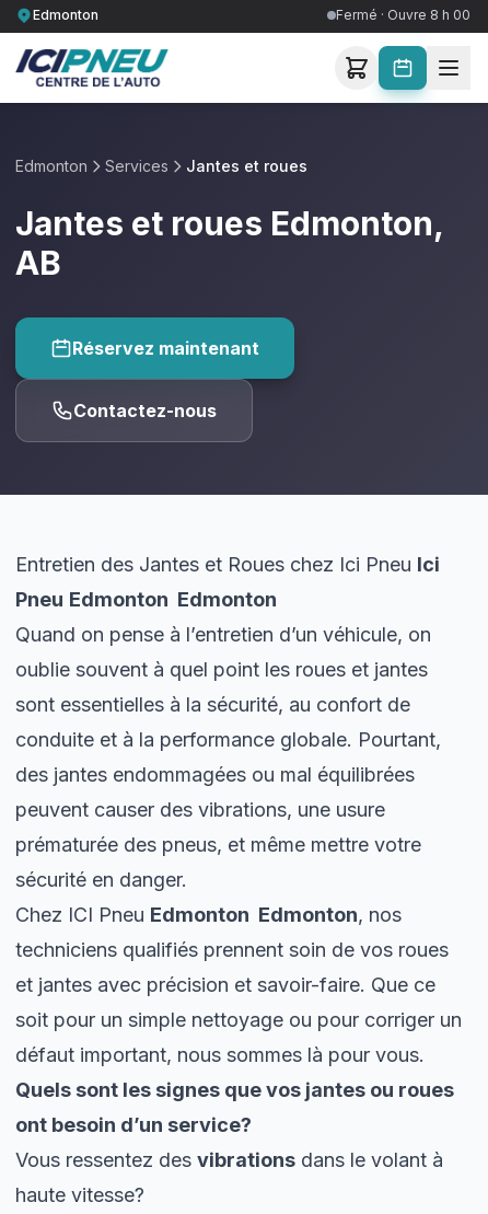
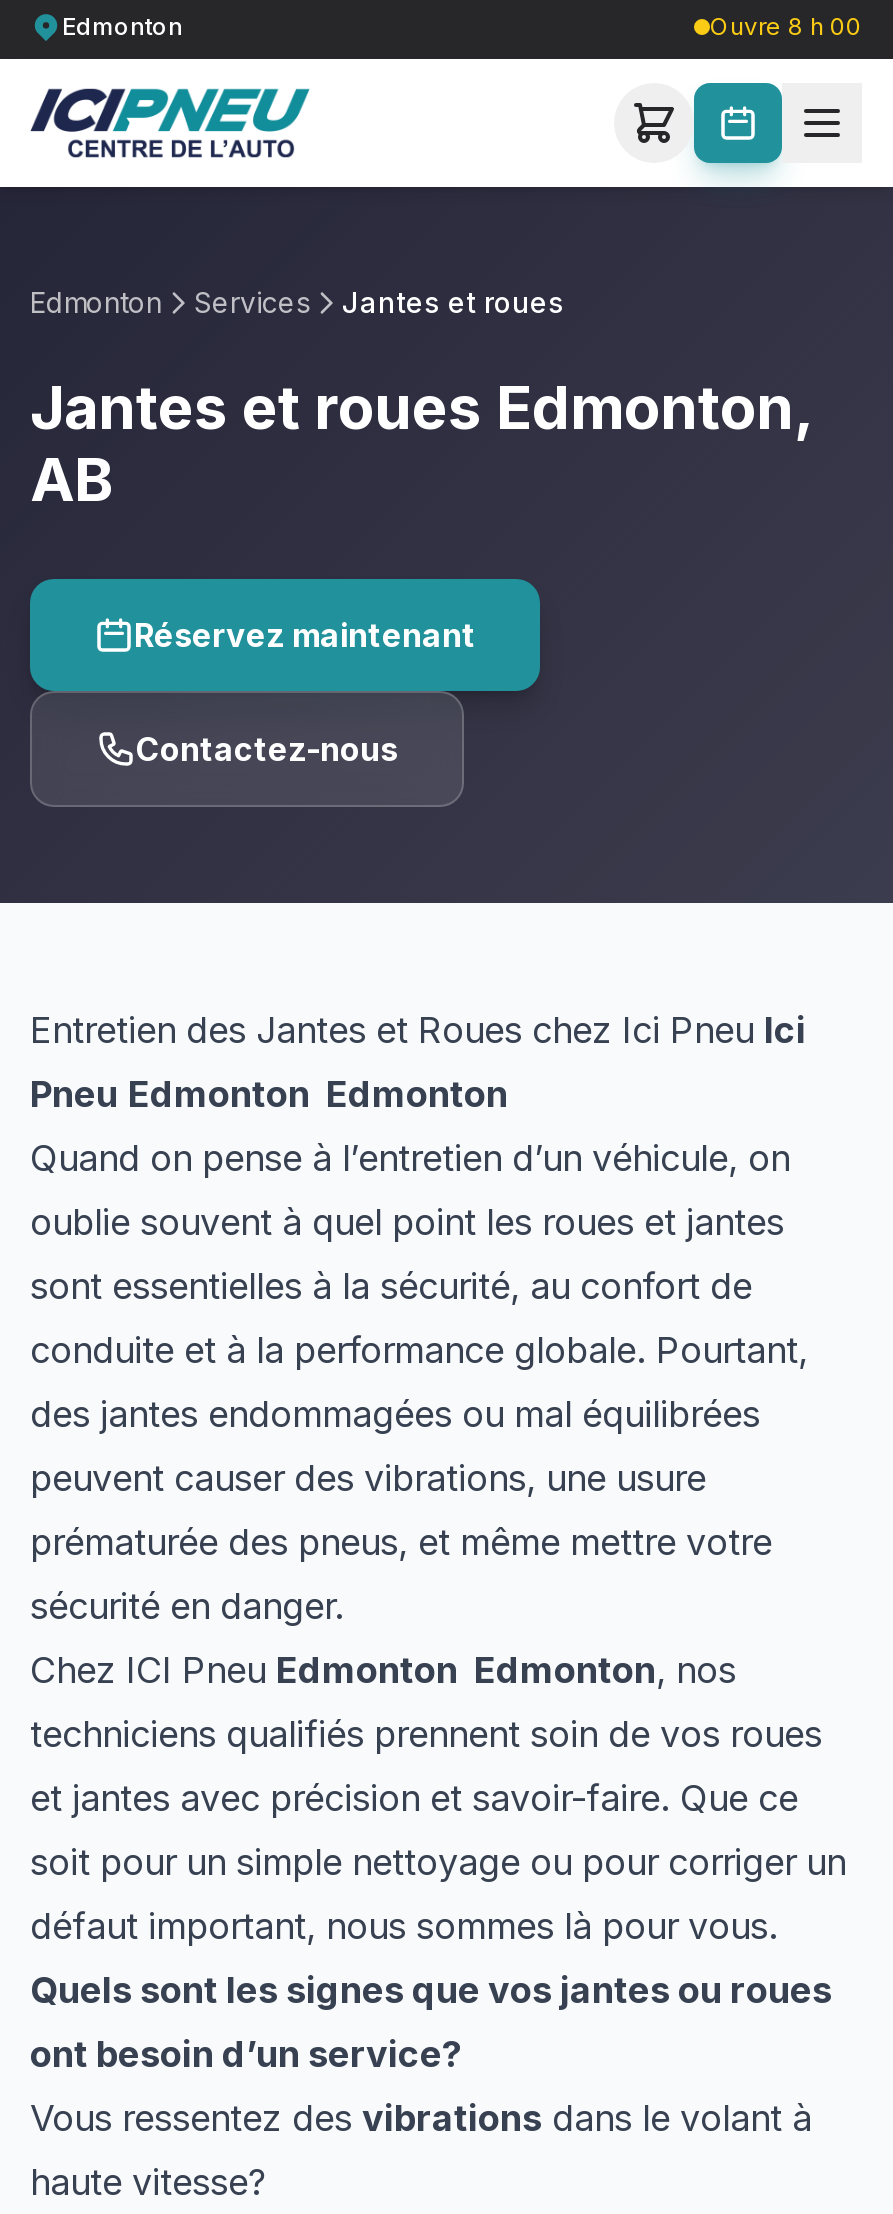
- Fermé · Ouvre 8 h 00
+ Ouvre 8 h 00
